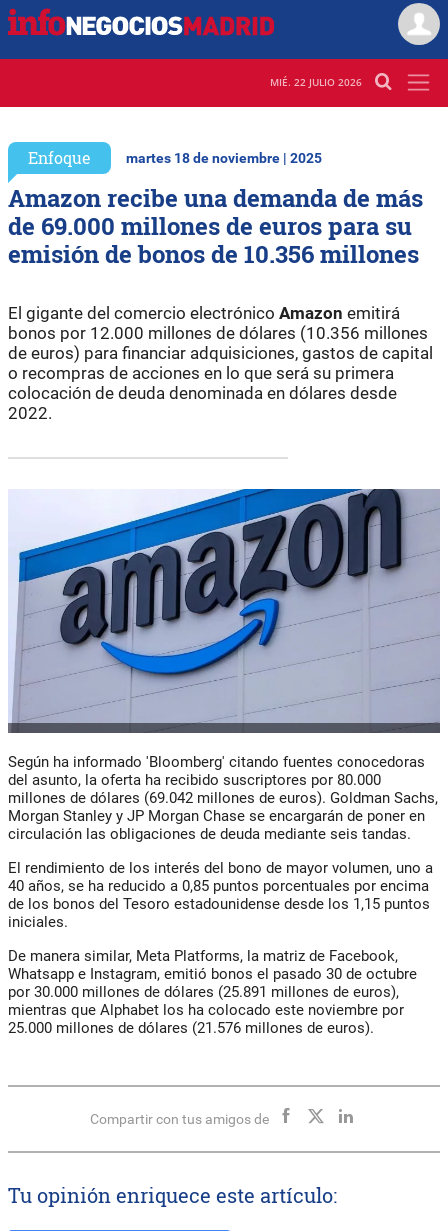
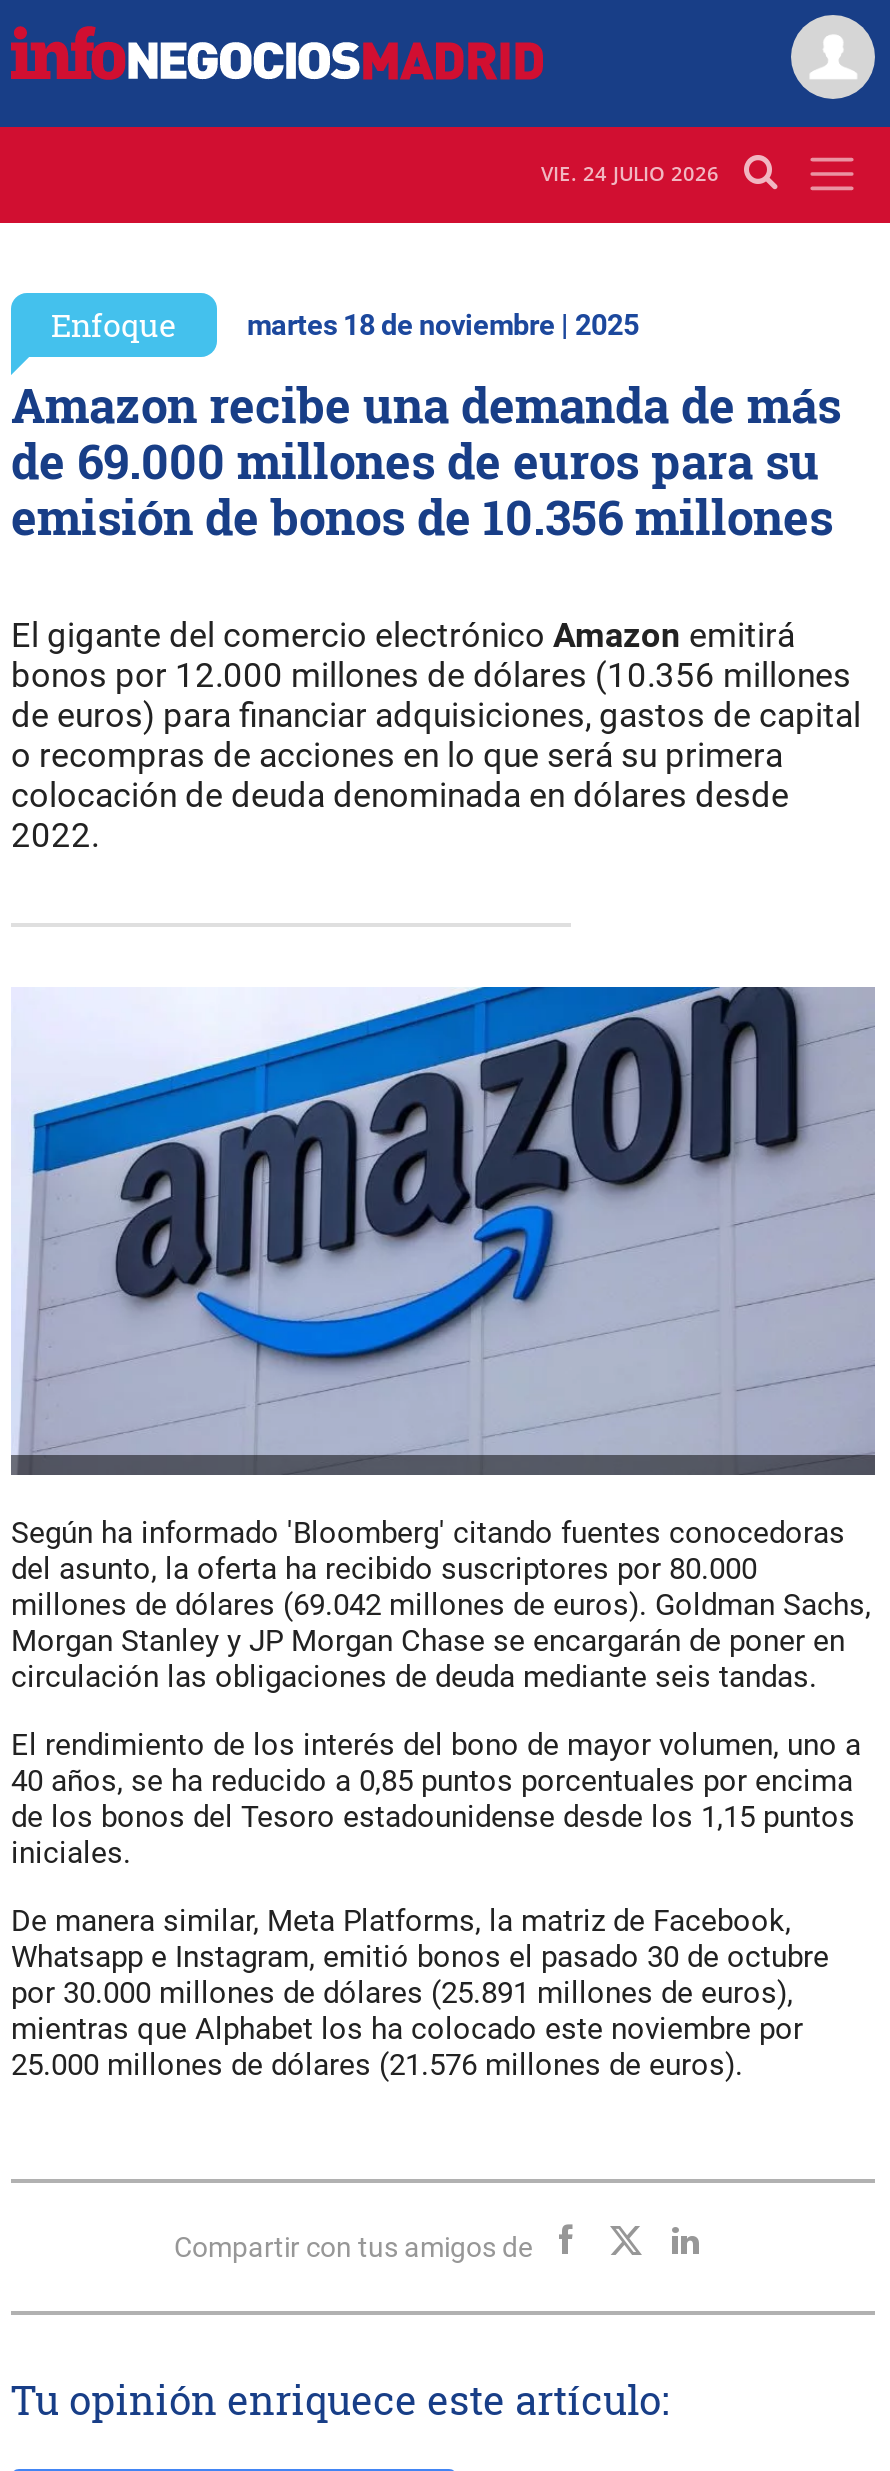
- MIÉ. 22 JULIO 2026
+ VIE. 24 JULIO 2026
